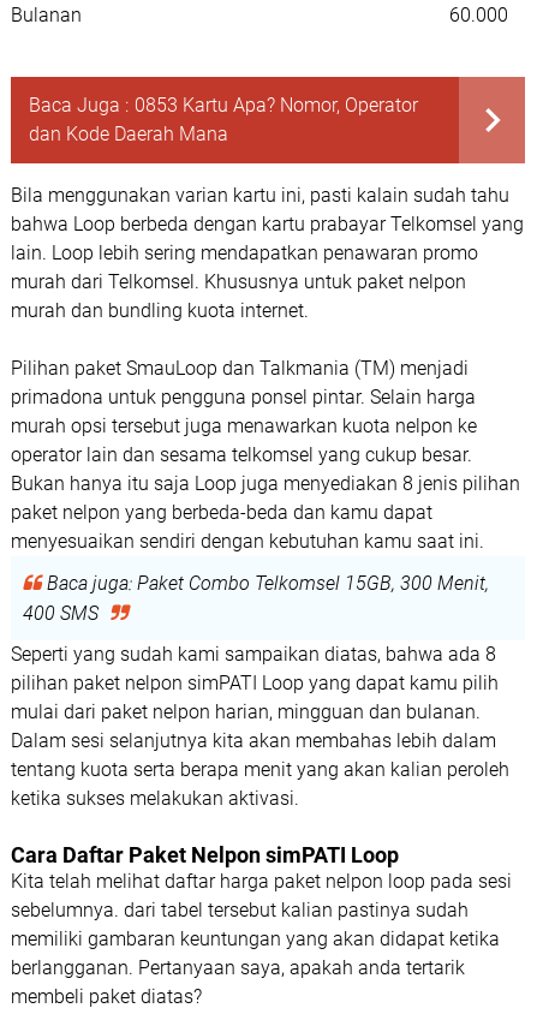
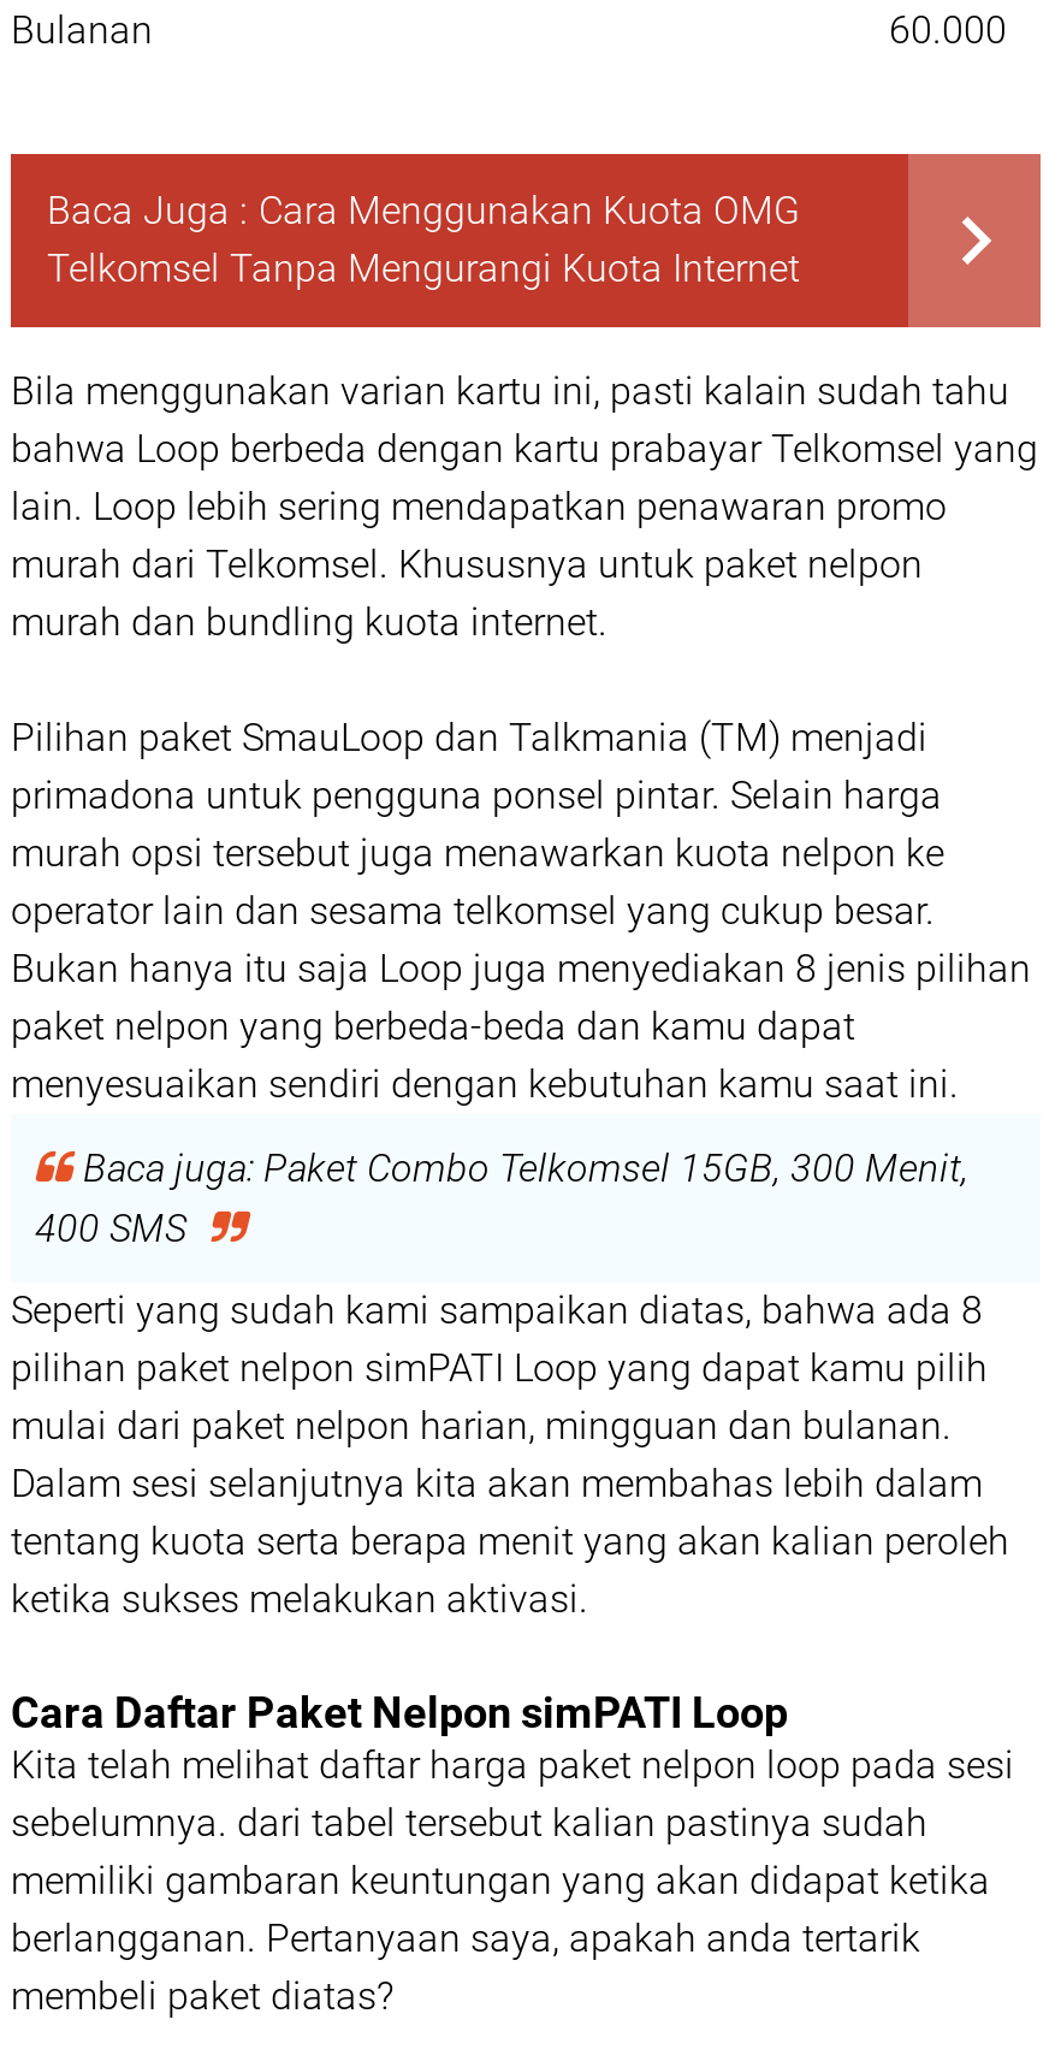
- Baca Juga : 0853 Kartu Apa? Nomor, Operator
- dan Kode Daerah Mana
+ Baca Juga : Cara Menggunakan Kuota OMG
+ Telkomsel Tanpa Mengurangi Kuota Internet
